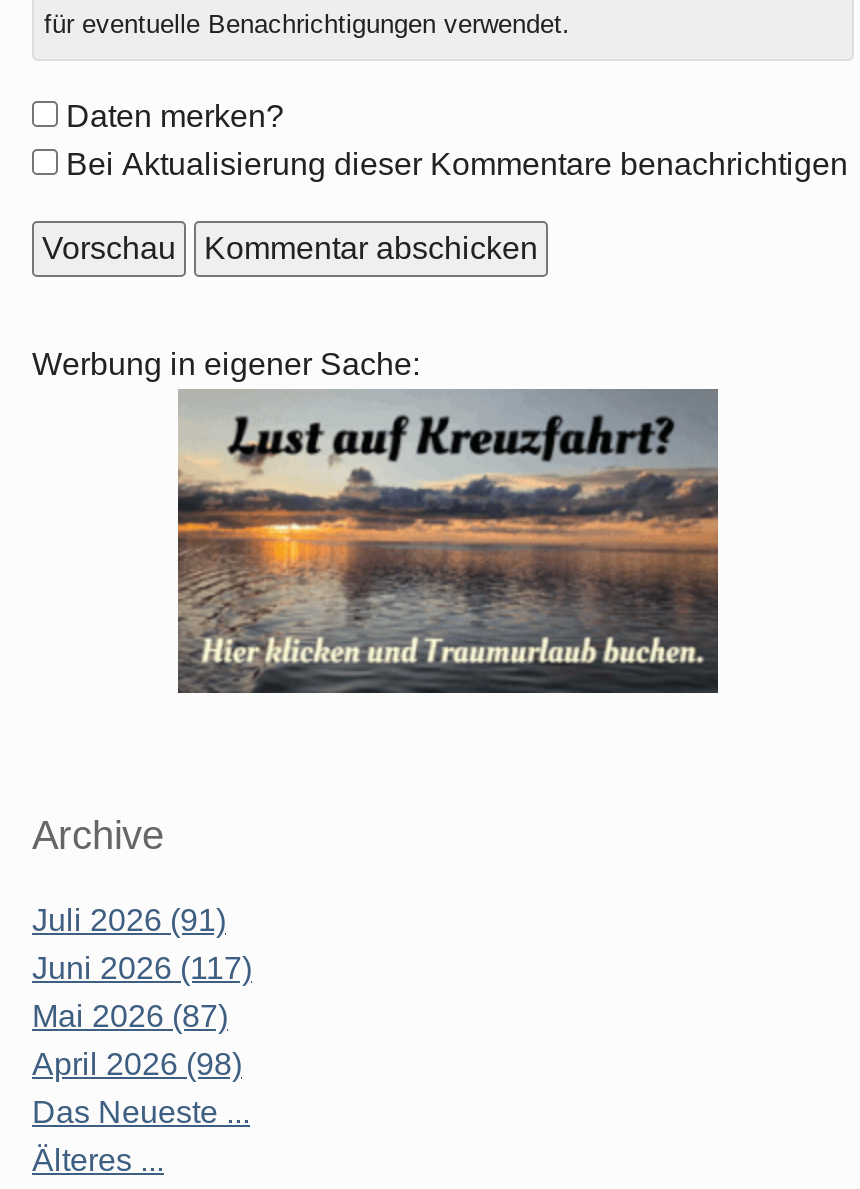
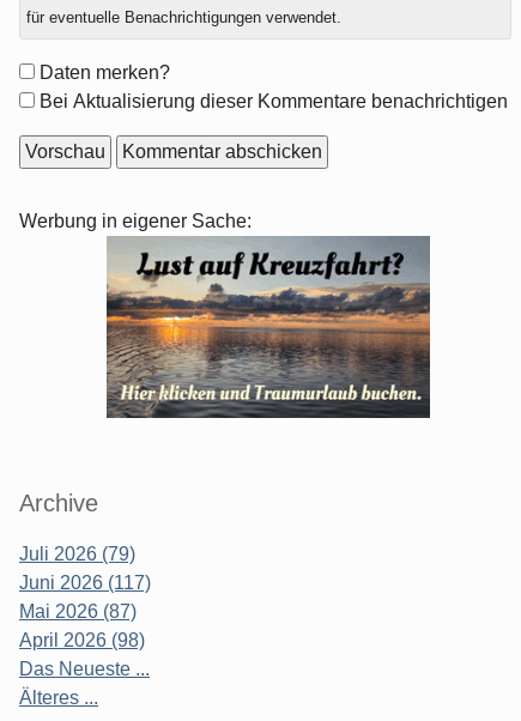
- Juli 2026 (91)
+ Juli 2026 (79)
